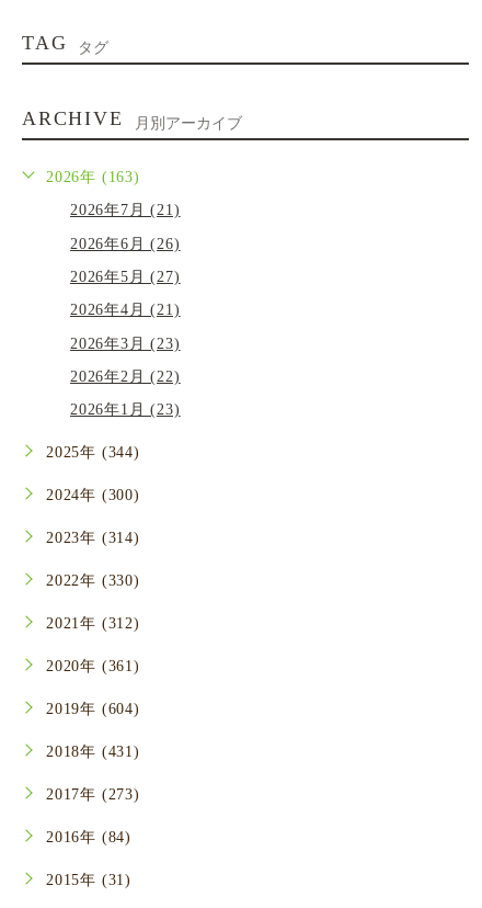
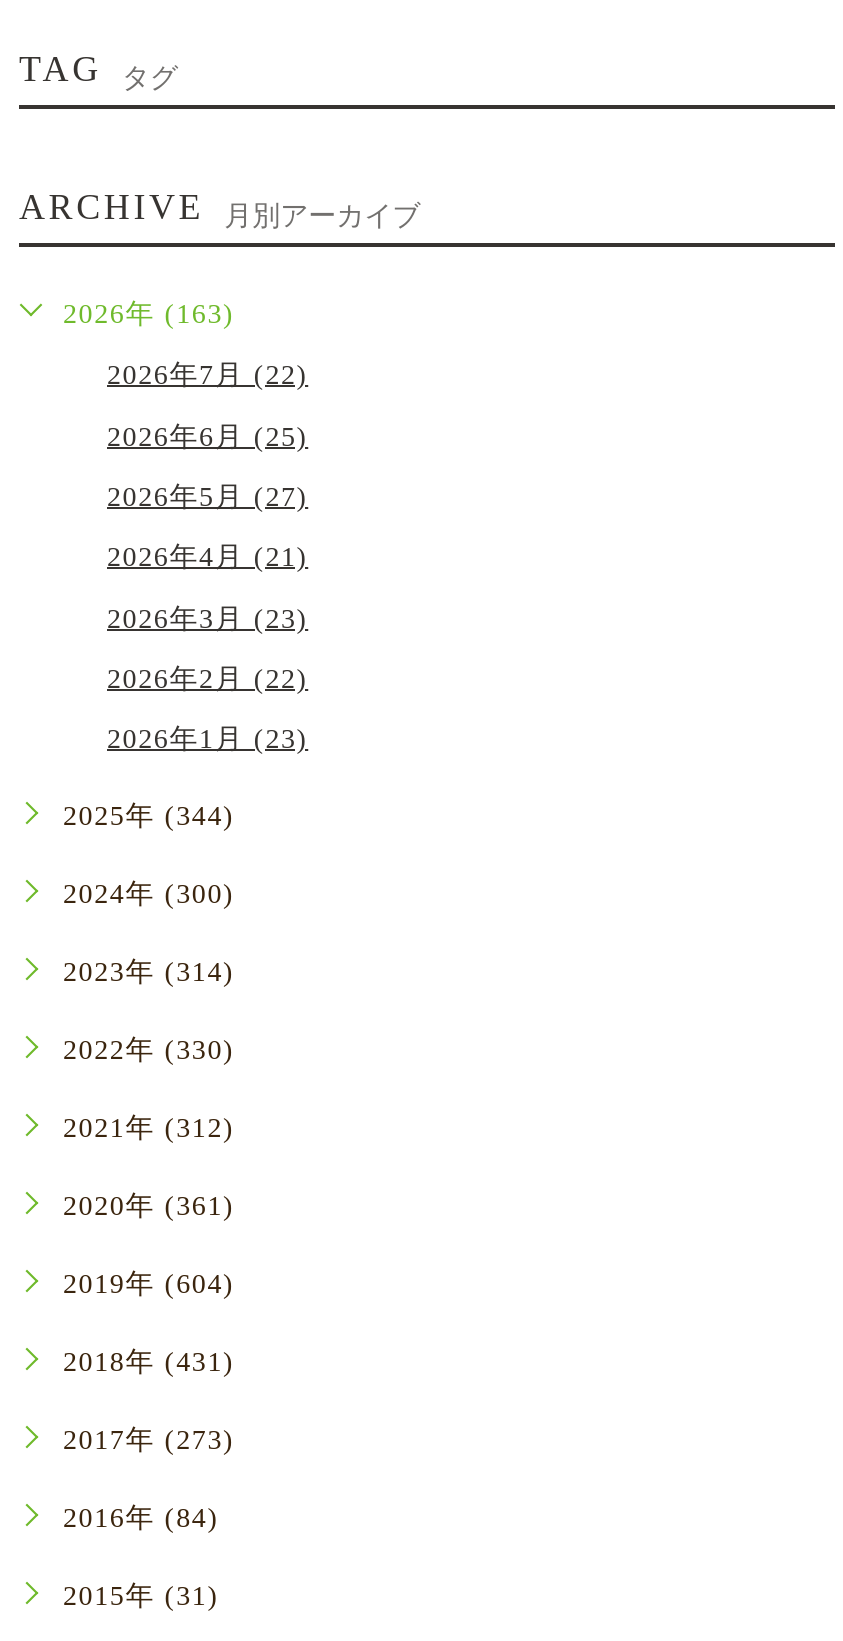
- 2026年7月 (21)
+ 2026年7月 (22)

- 2026年6月 (26)
+ 2026年6月 (25)
